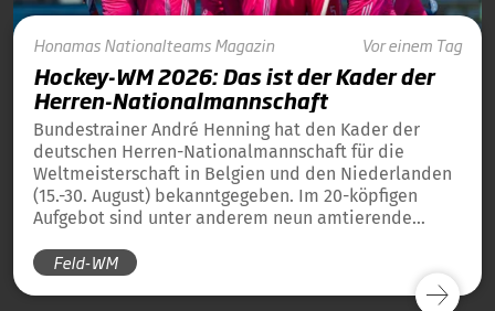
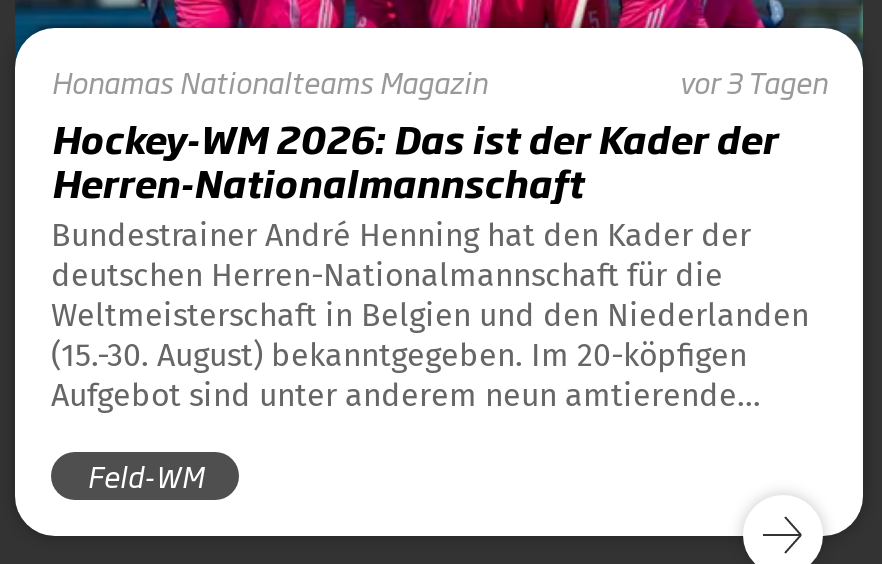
- Vor einem Tag
+ vor 3 Tagen
